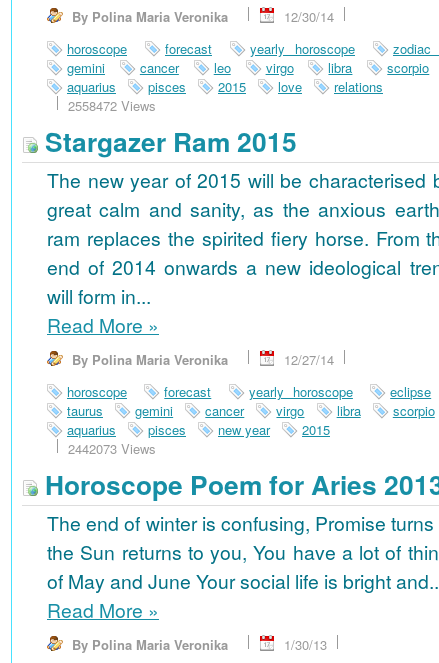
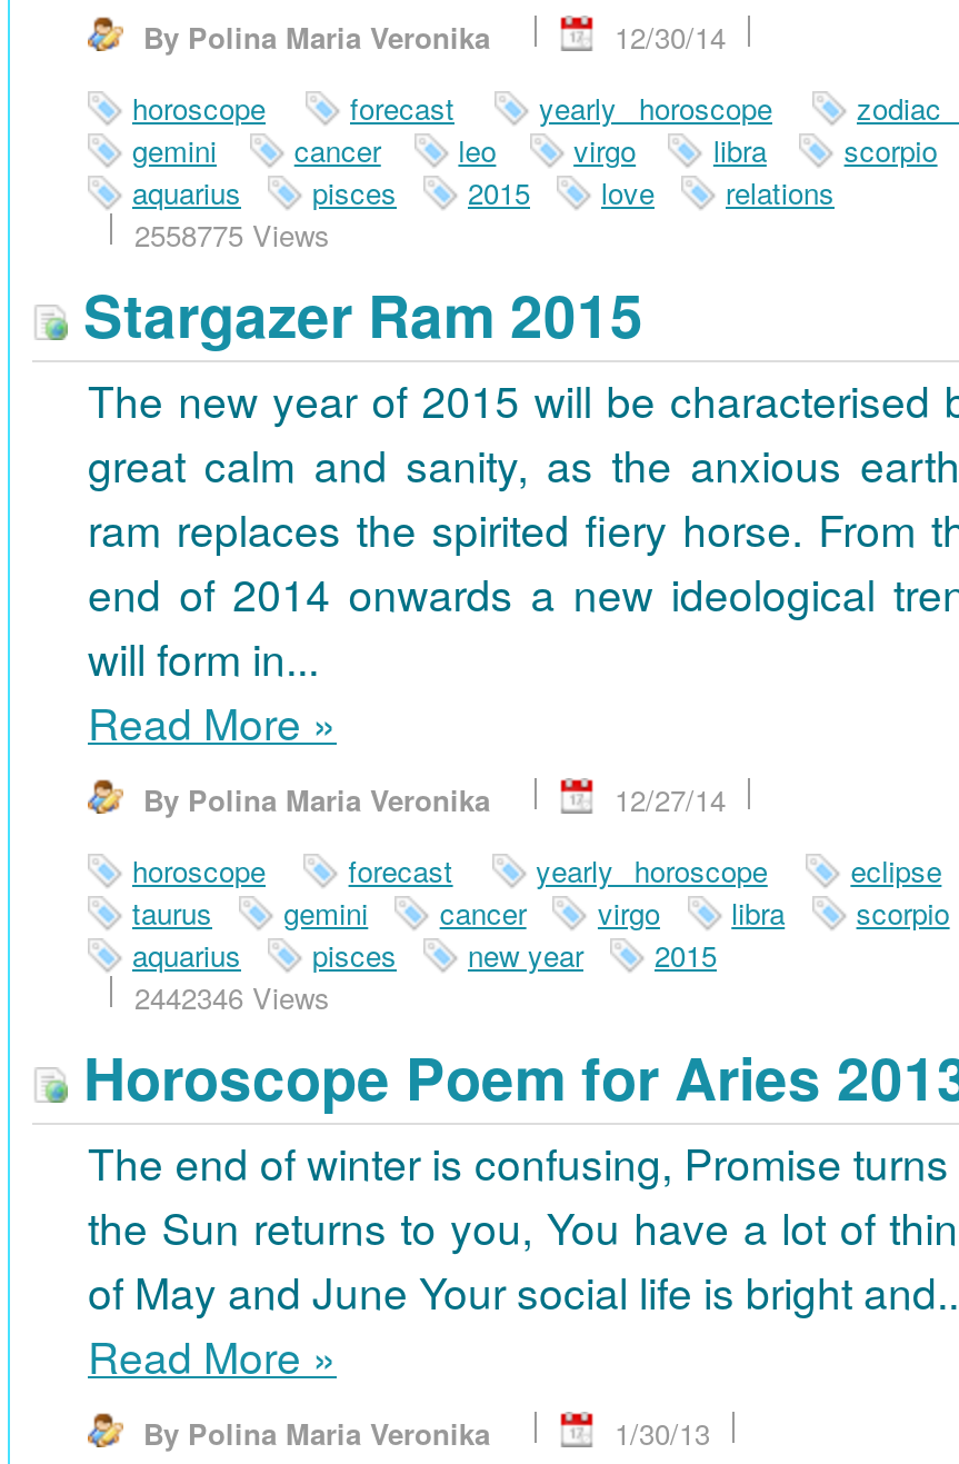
- 2558472 Views
+ 2558775 Views

- 2442073 Views
+ 2442346 Views
